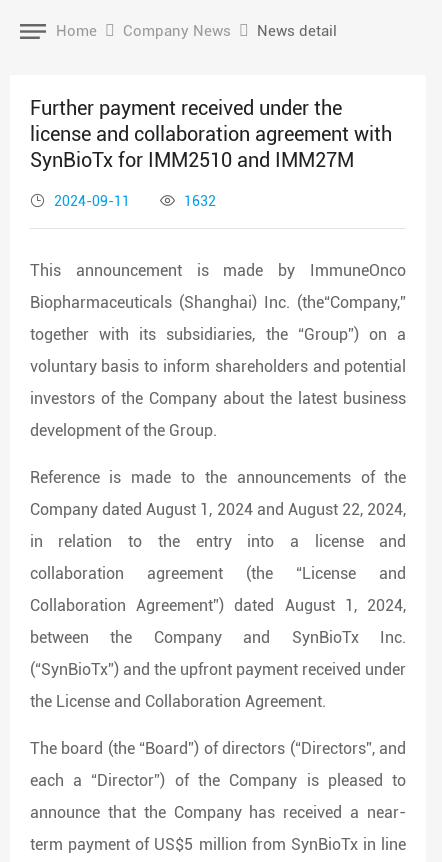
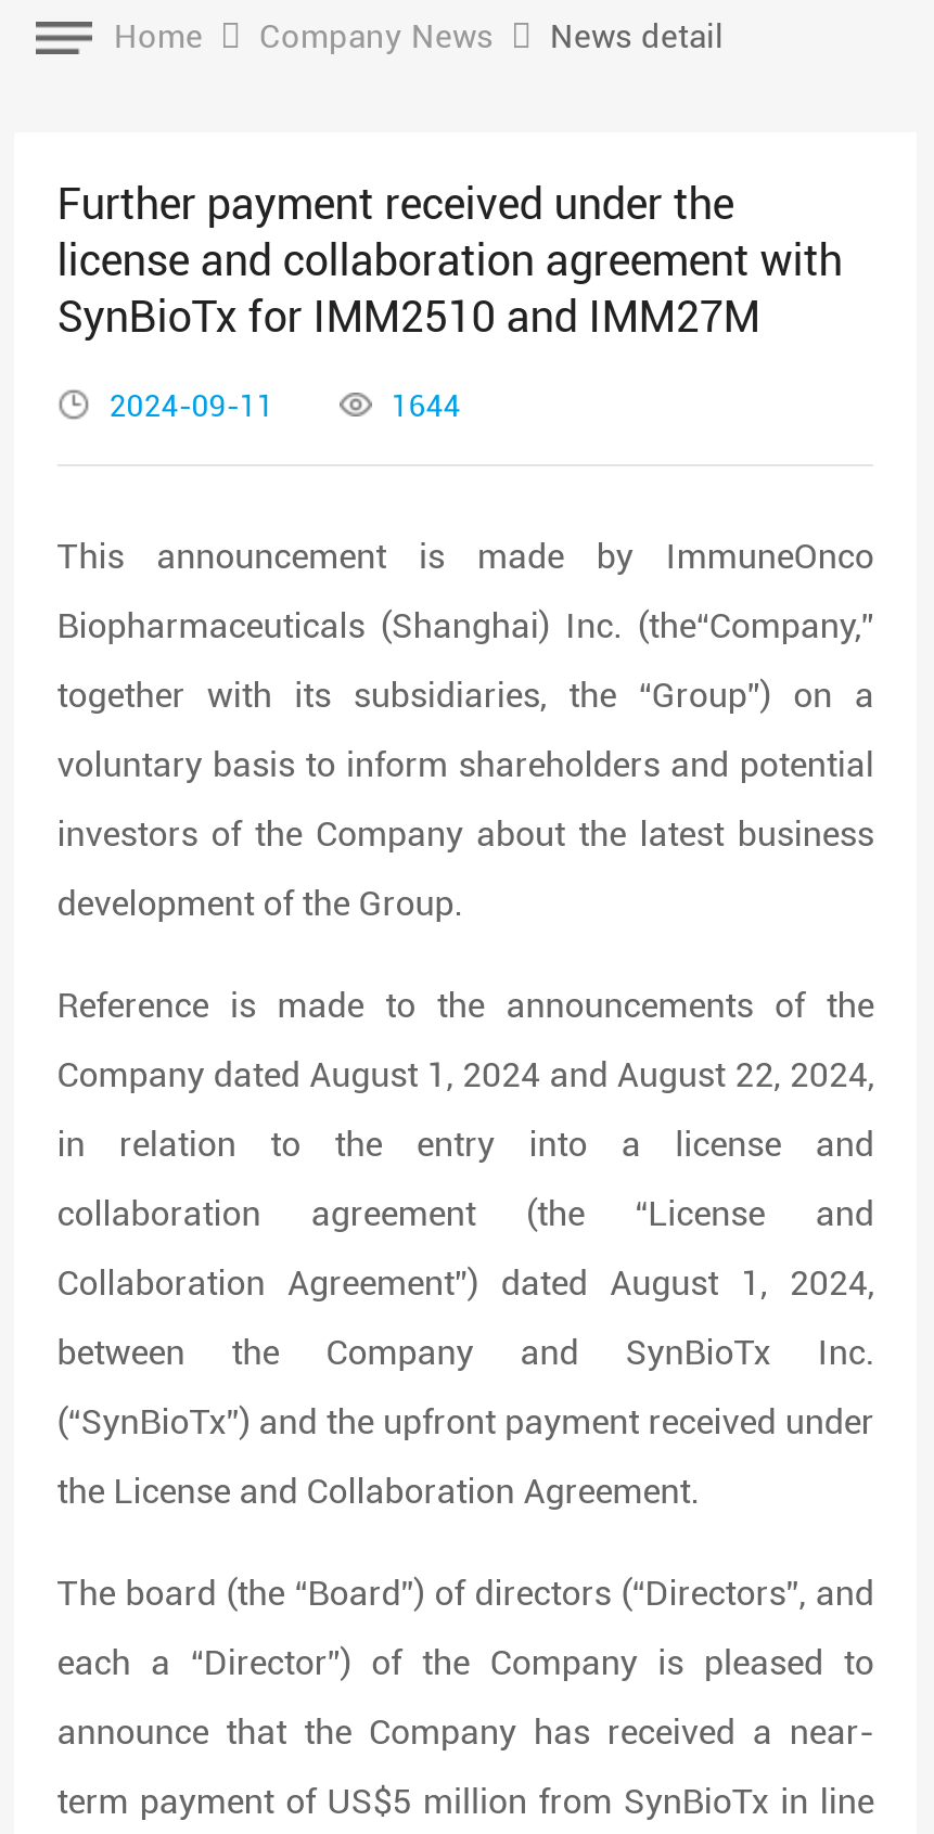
- 1632
+ 1644
